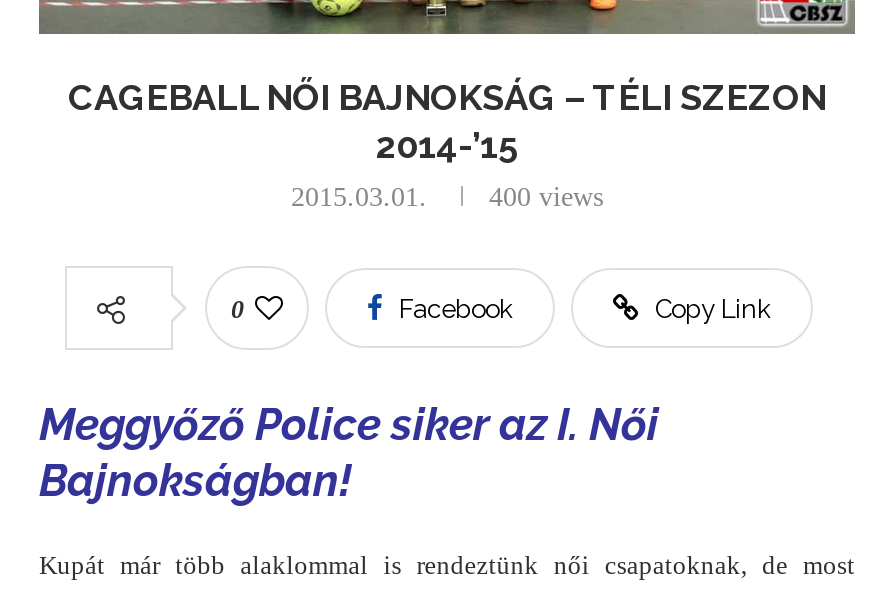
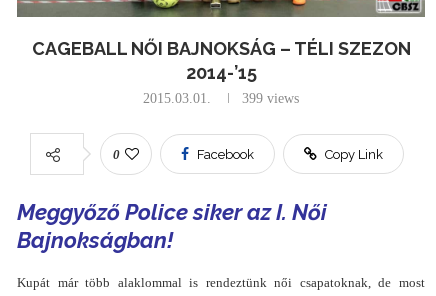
- 400 views
+ 399 views
